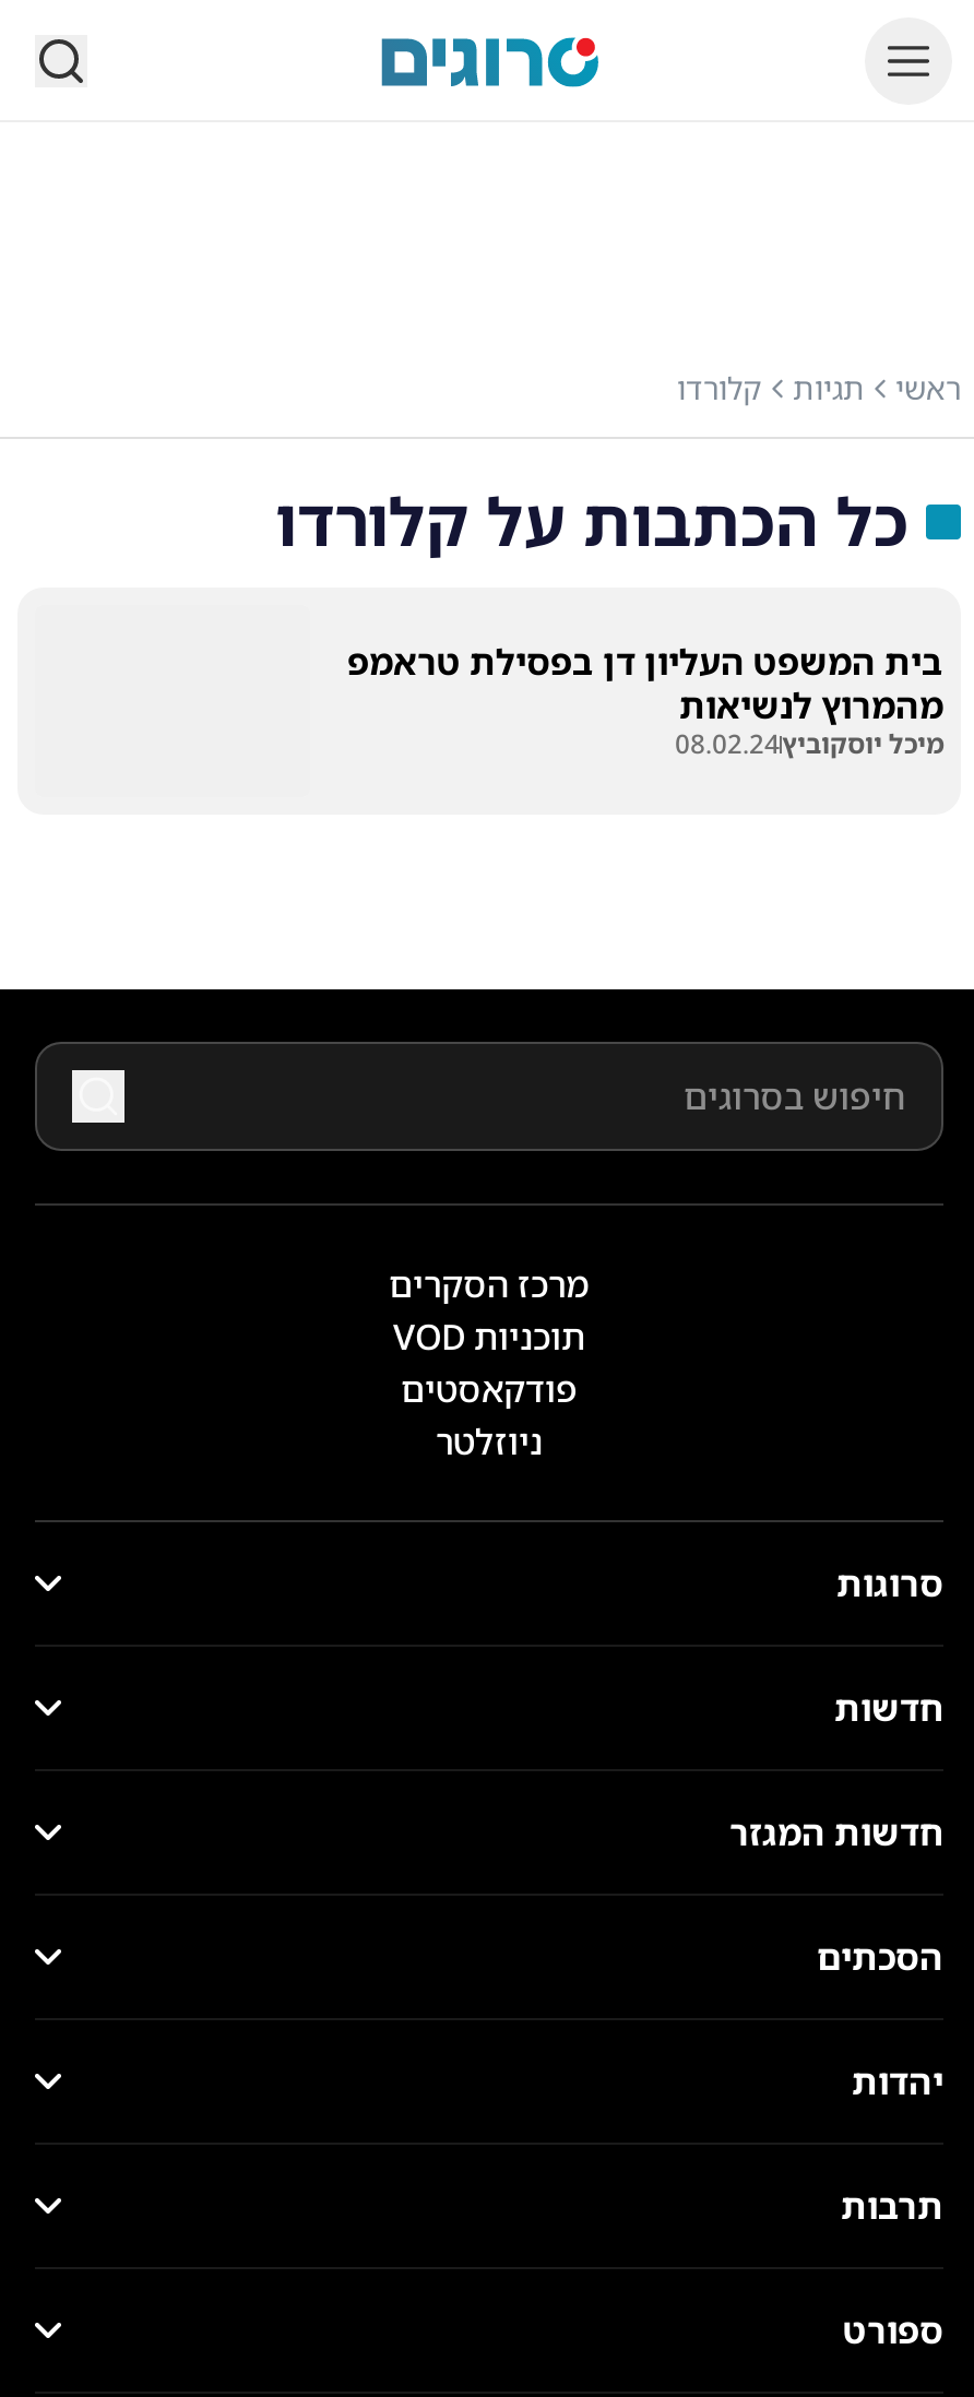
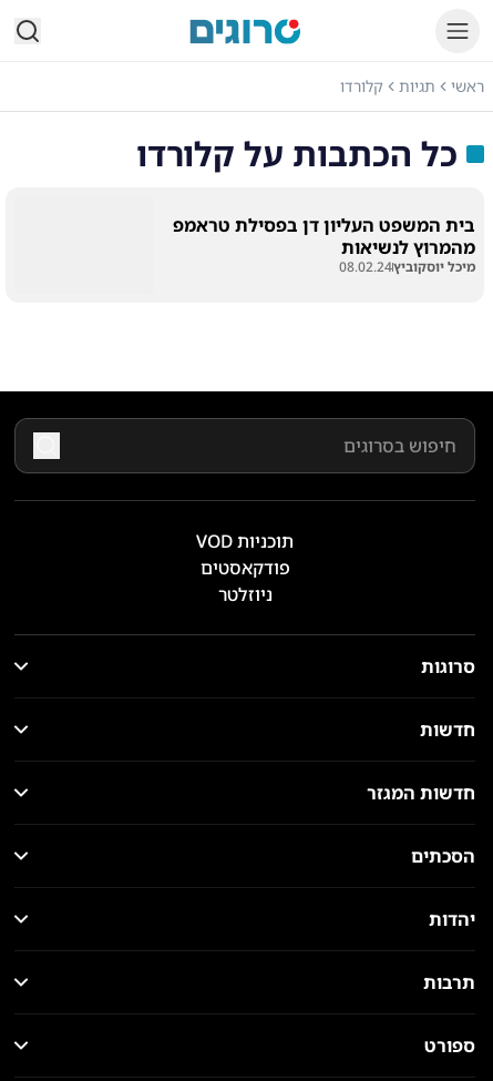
- מרכז הסקרים
